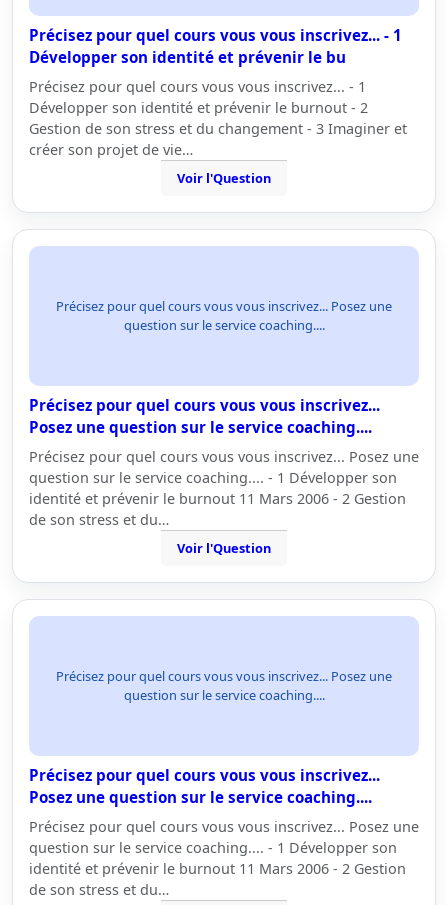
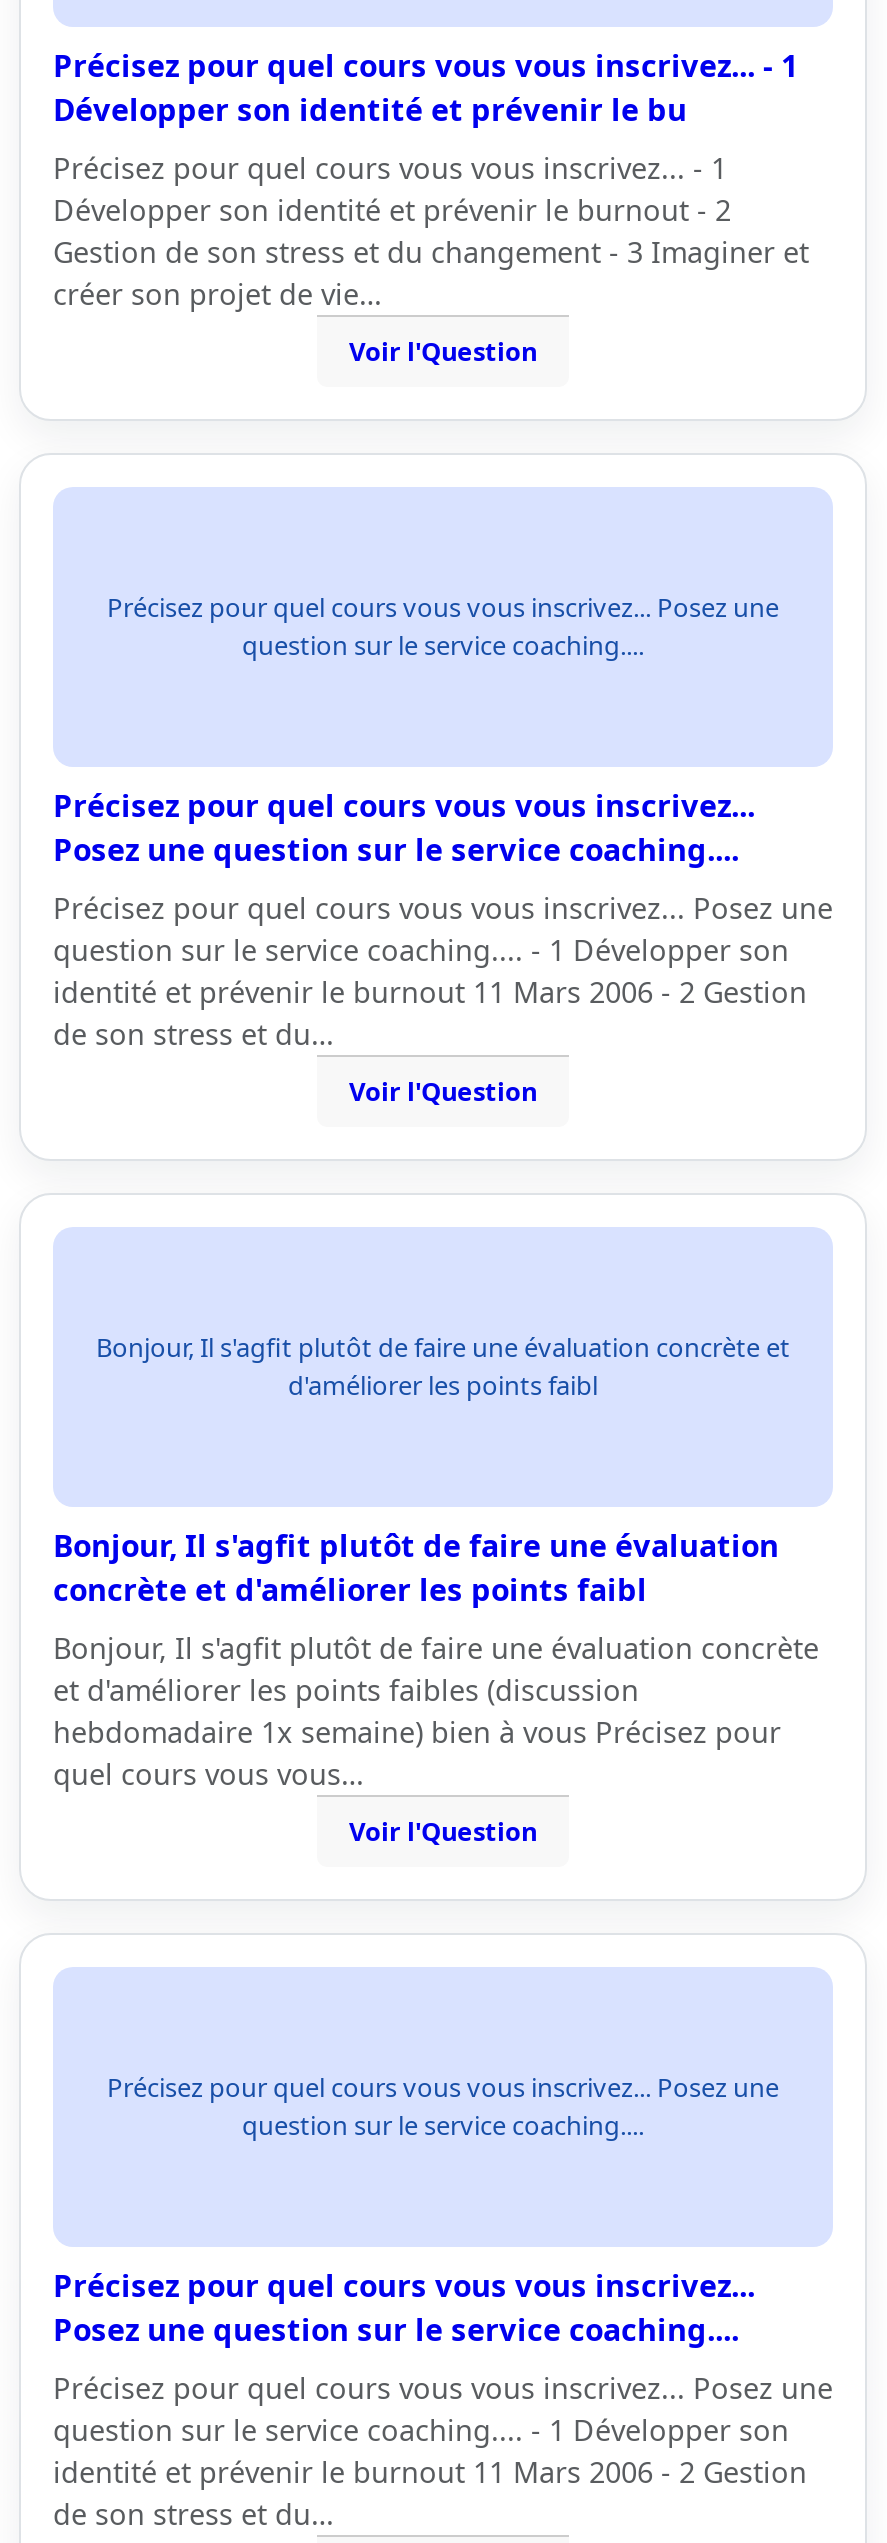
+ Bonjour, Il s'agfit plutôt de faire une évaluation
+ concrète et d'améliorer les points faibl
+ Bonjour, Il s'agfit plutôt de faire une évaluation concrète
+ et d'améliorer les points faibles (discussion
+ hebdomadaire 1x semaine) bien à vous Précisez pour
+ quel cours vous vous…
+ Voir l'Question

+ Bonjour, Il s'agfit plutôt de faire une évaluation concrète et
+ d'améliorer les points faibl
